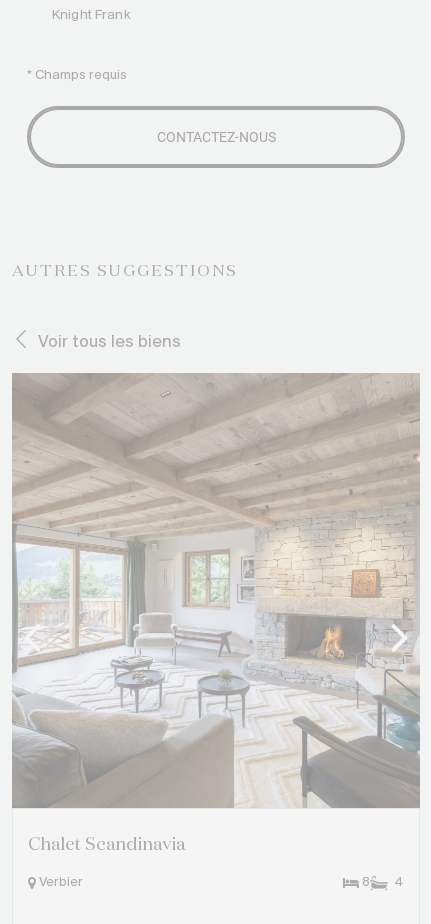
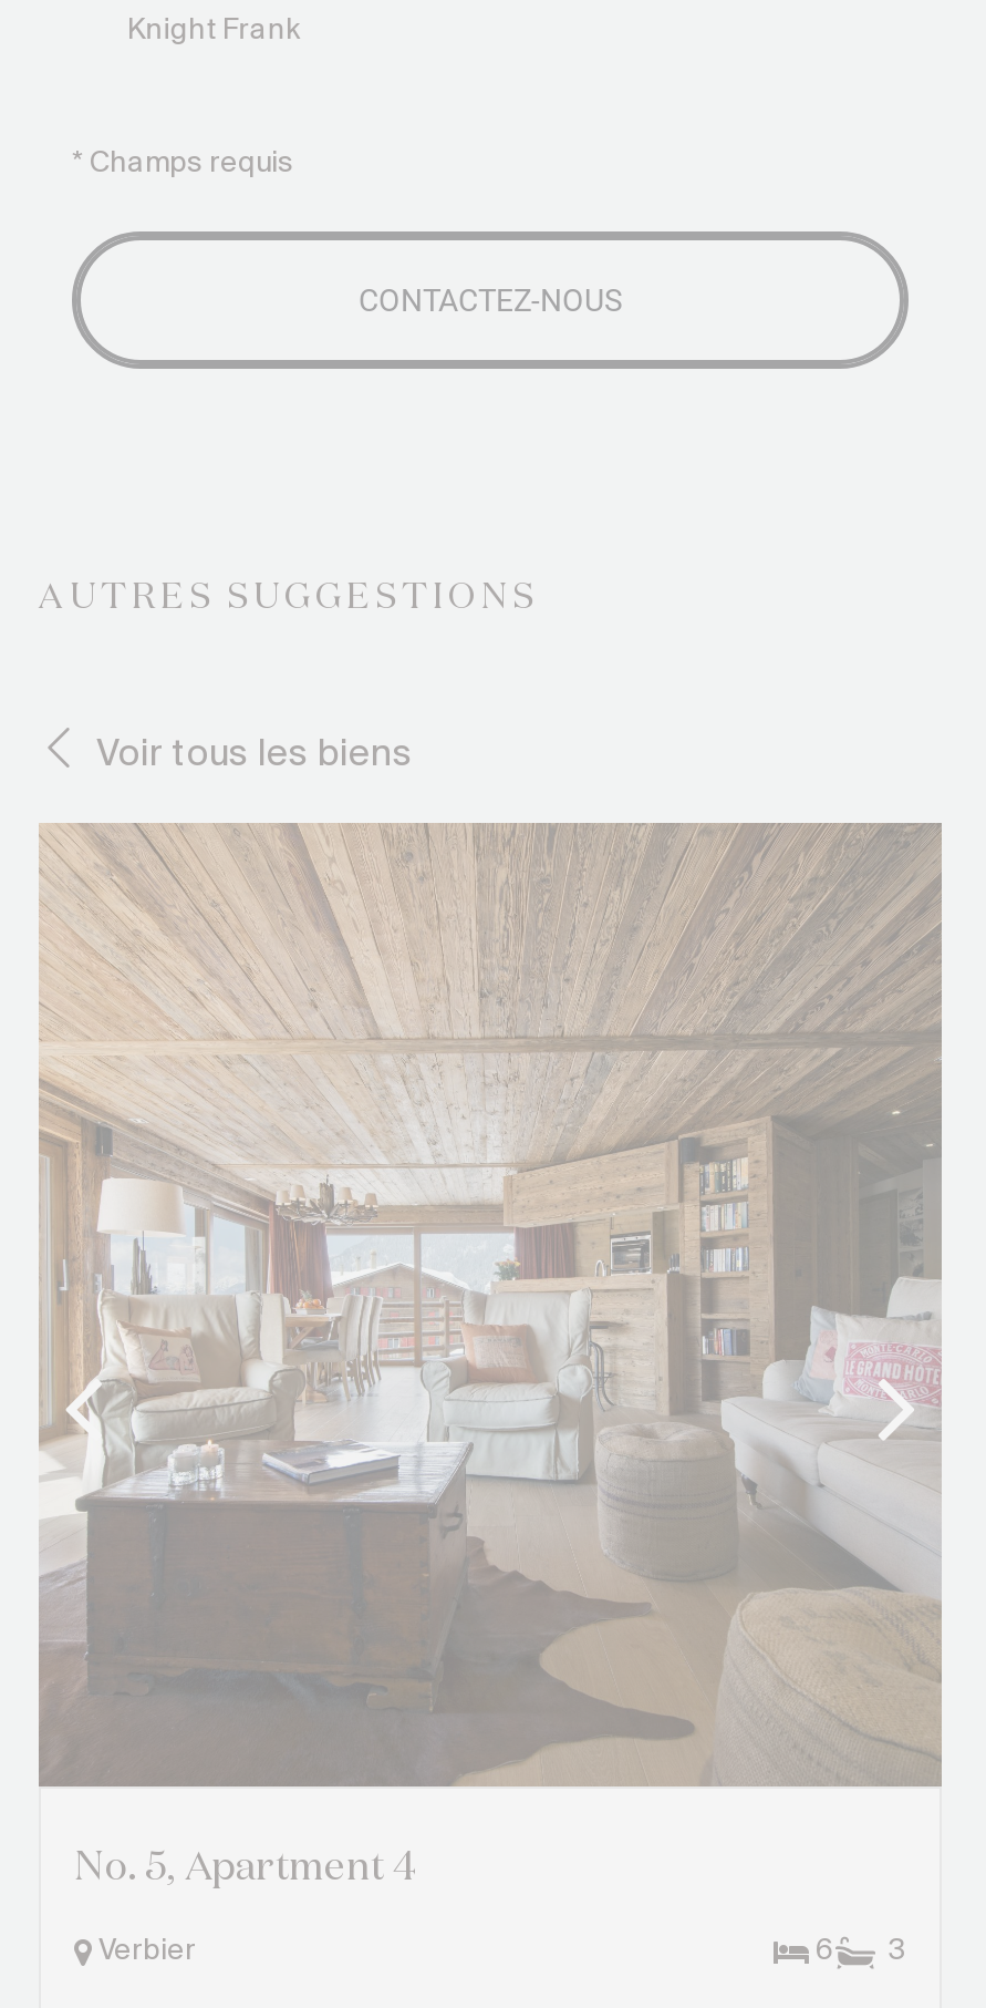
- [image]
- Chalet Scandinavia
+ [image]
+ No. 5, Apartment 4

- 8
+ 6

- 4
+ 3
